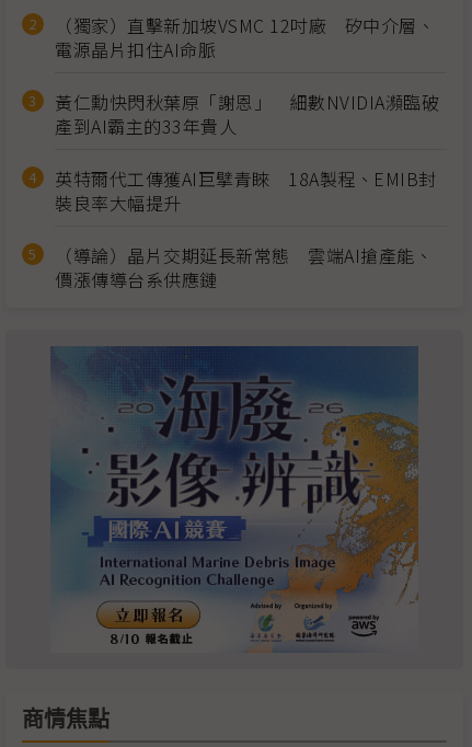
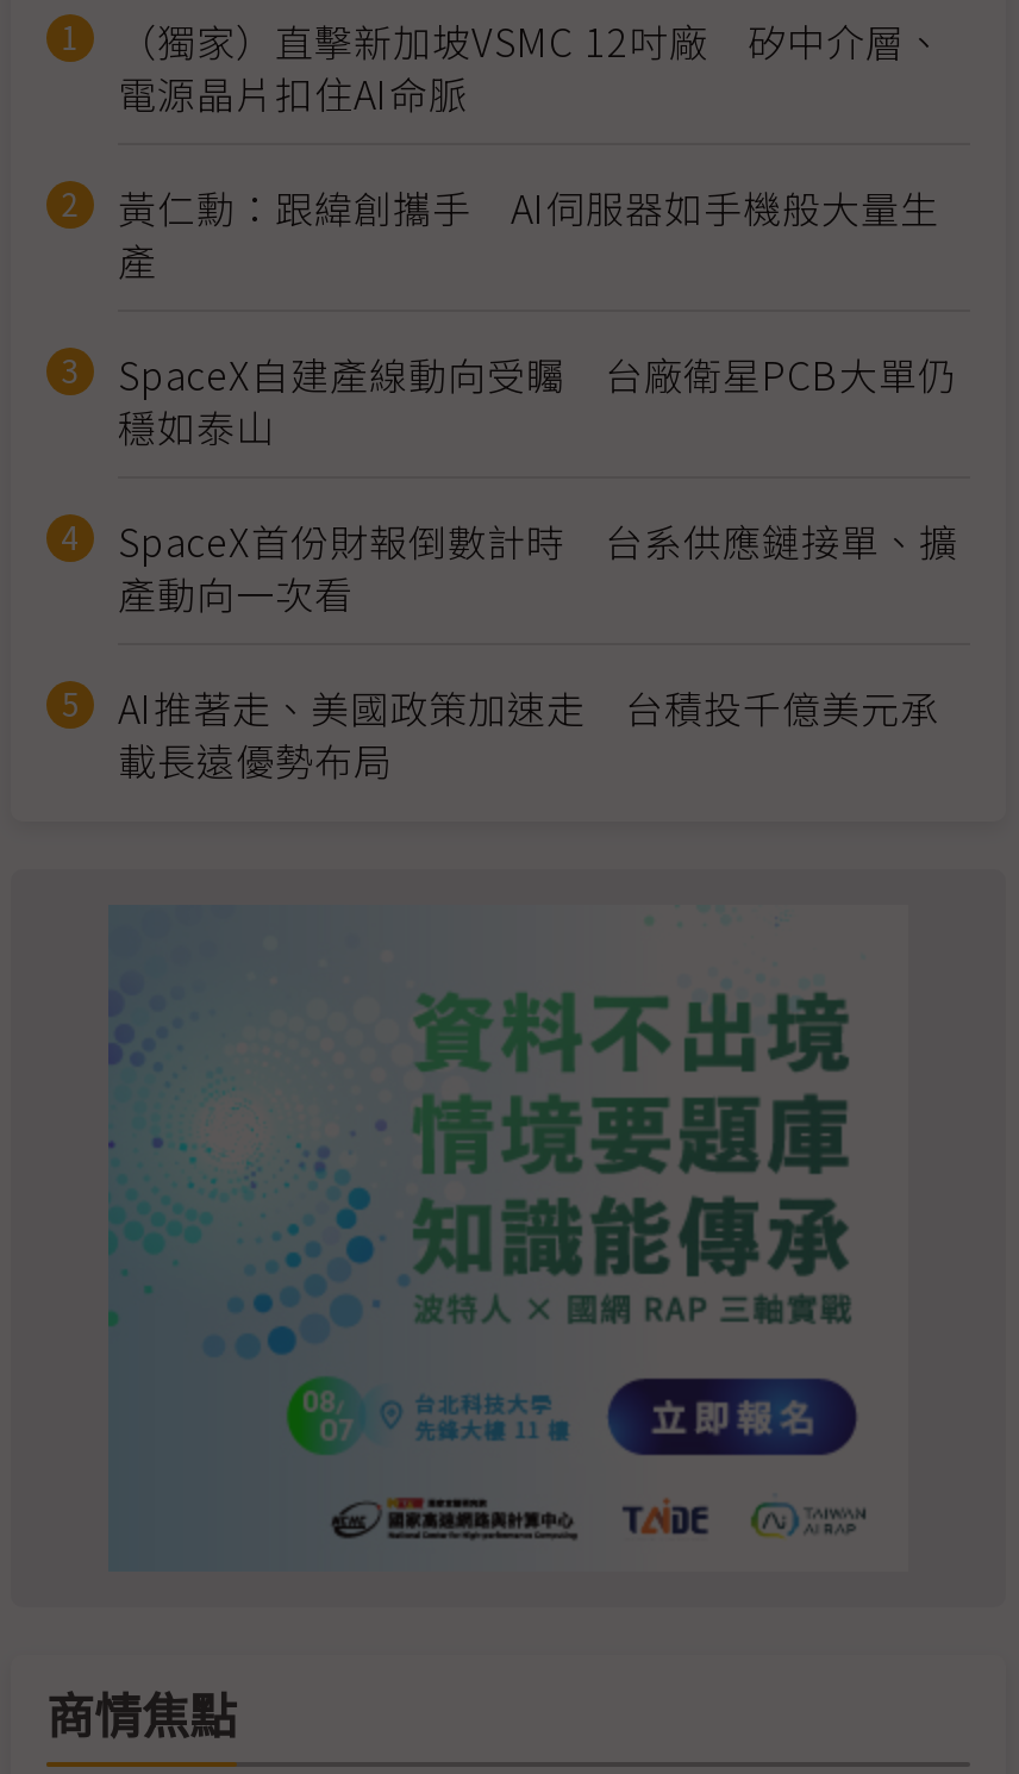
- 黃仁勳快閃秋葉原「謝恩」 細數NVIDIA瀕臨破
- 產到AI霸主的33年貴人
- 英特爾代工傳獲AI巨擘青睞 18A製程、EMIB封
- 裝良率大幅提升
- （導論）晶片交期延長新常態 雲端AI搶產能、
- 價漲傳導台系供應鏈
+ 黃仁勳：跟緯創攜手 AI伺服器如手機般大量生
+ 產
+ SpaceX自建產線動向受矚 台廠衛星PCB大單仍
+ 穩如泰山
+ SpaceX首份財報倒數計時 台系供應鏈接單、擴
+ 產動向一次看
+ AI推著走、美國政策加速走 台積投千億美元承
+ 載長遠優勢布局

- [image]
+ [image]
